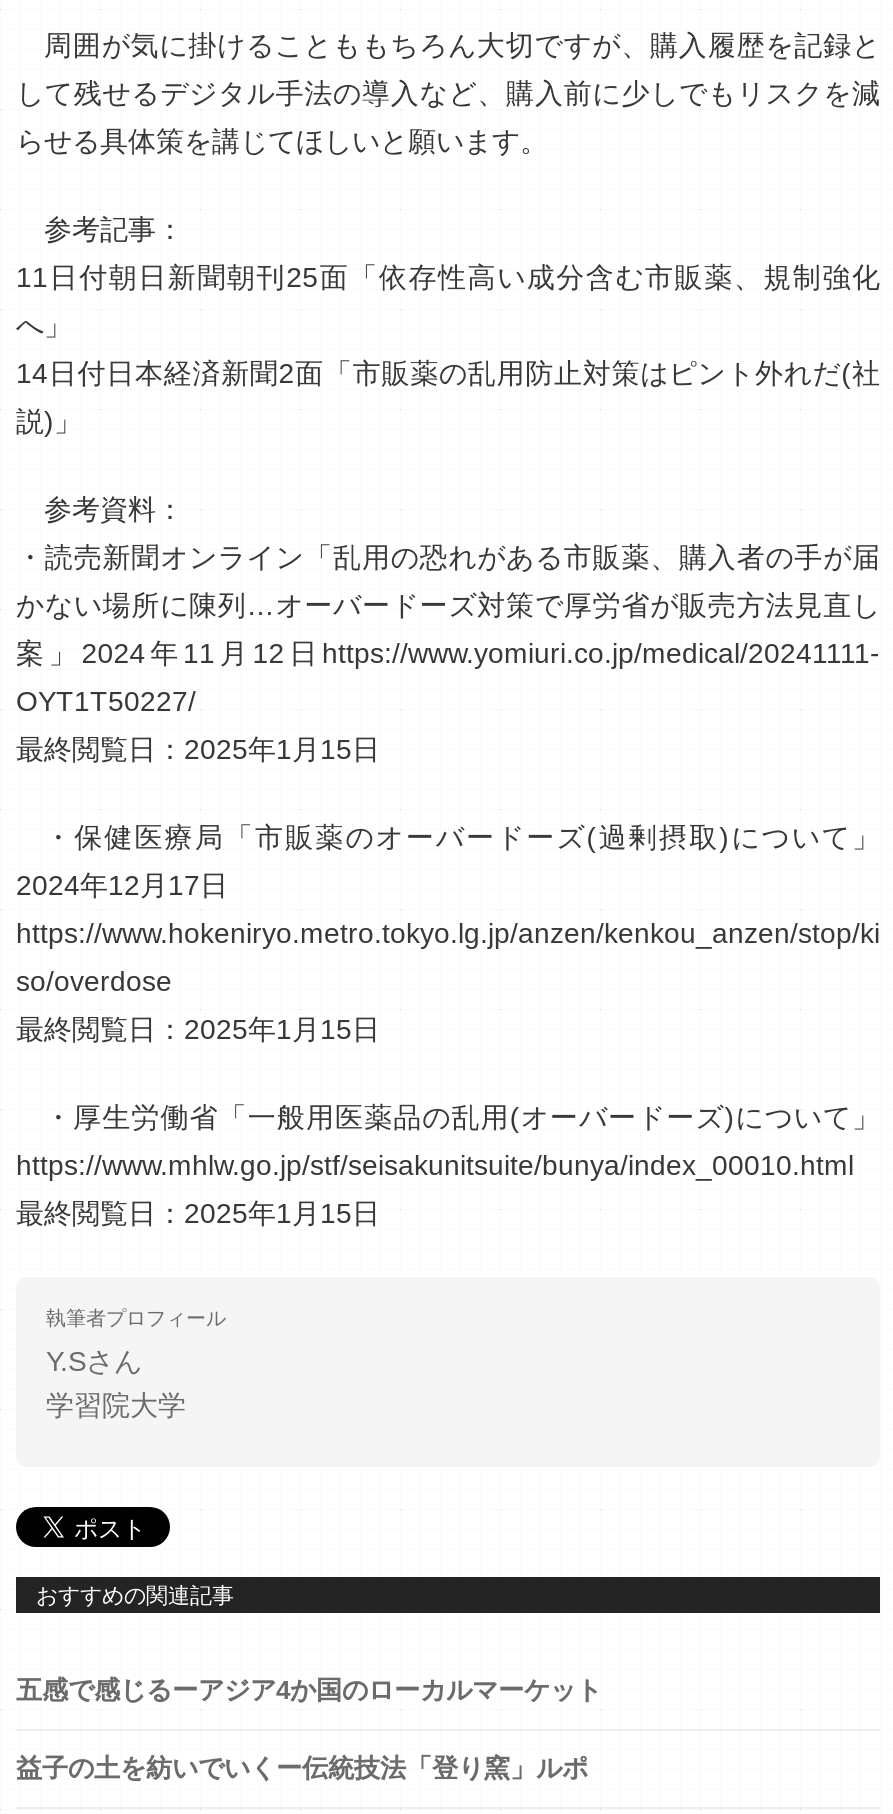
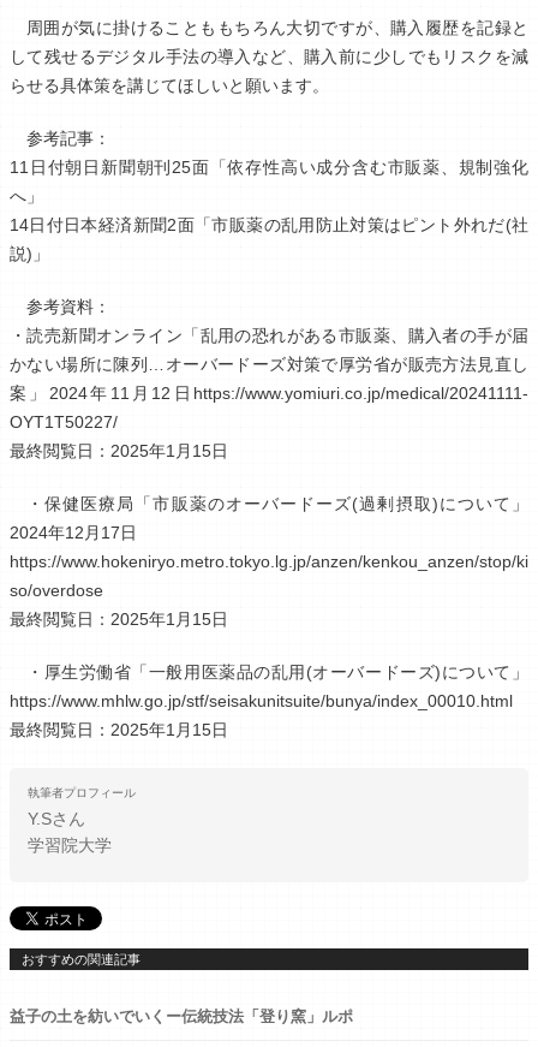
- 五感で感じるーアジア4か国のローカルマーケット
